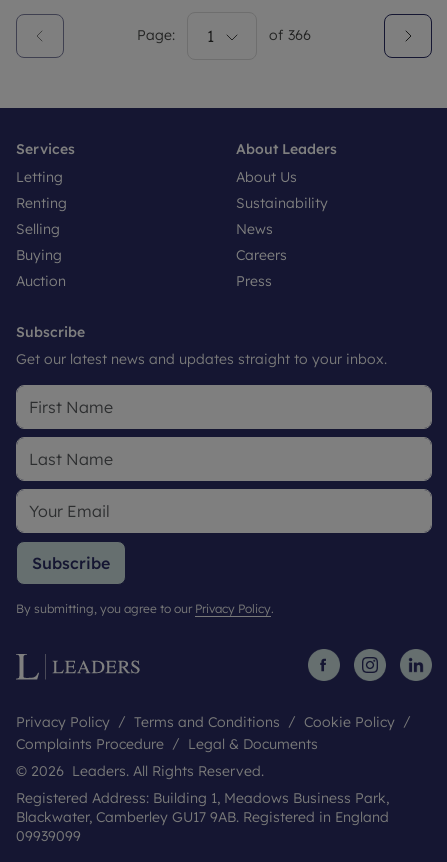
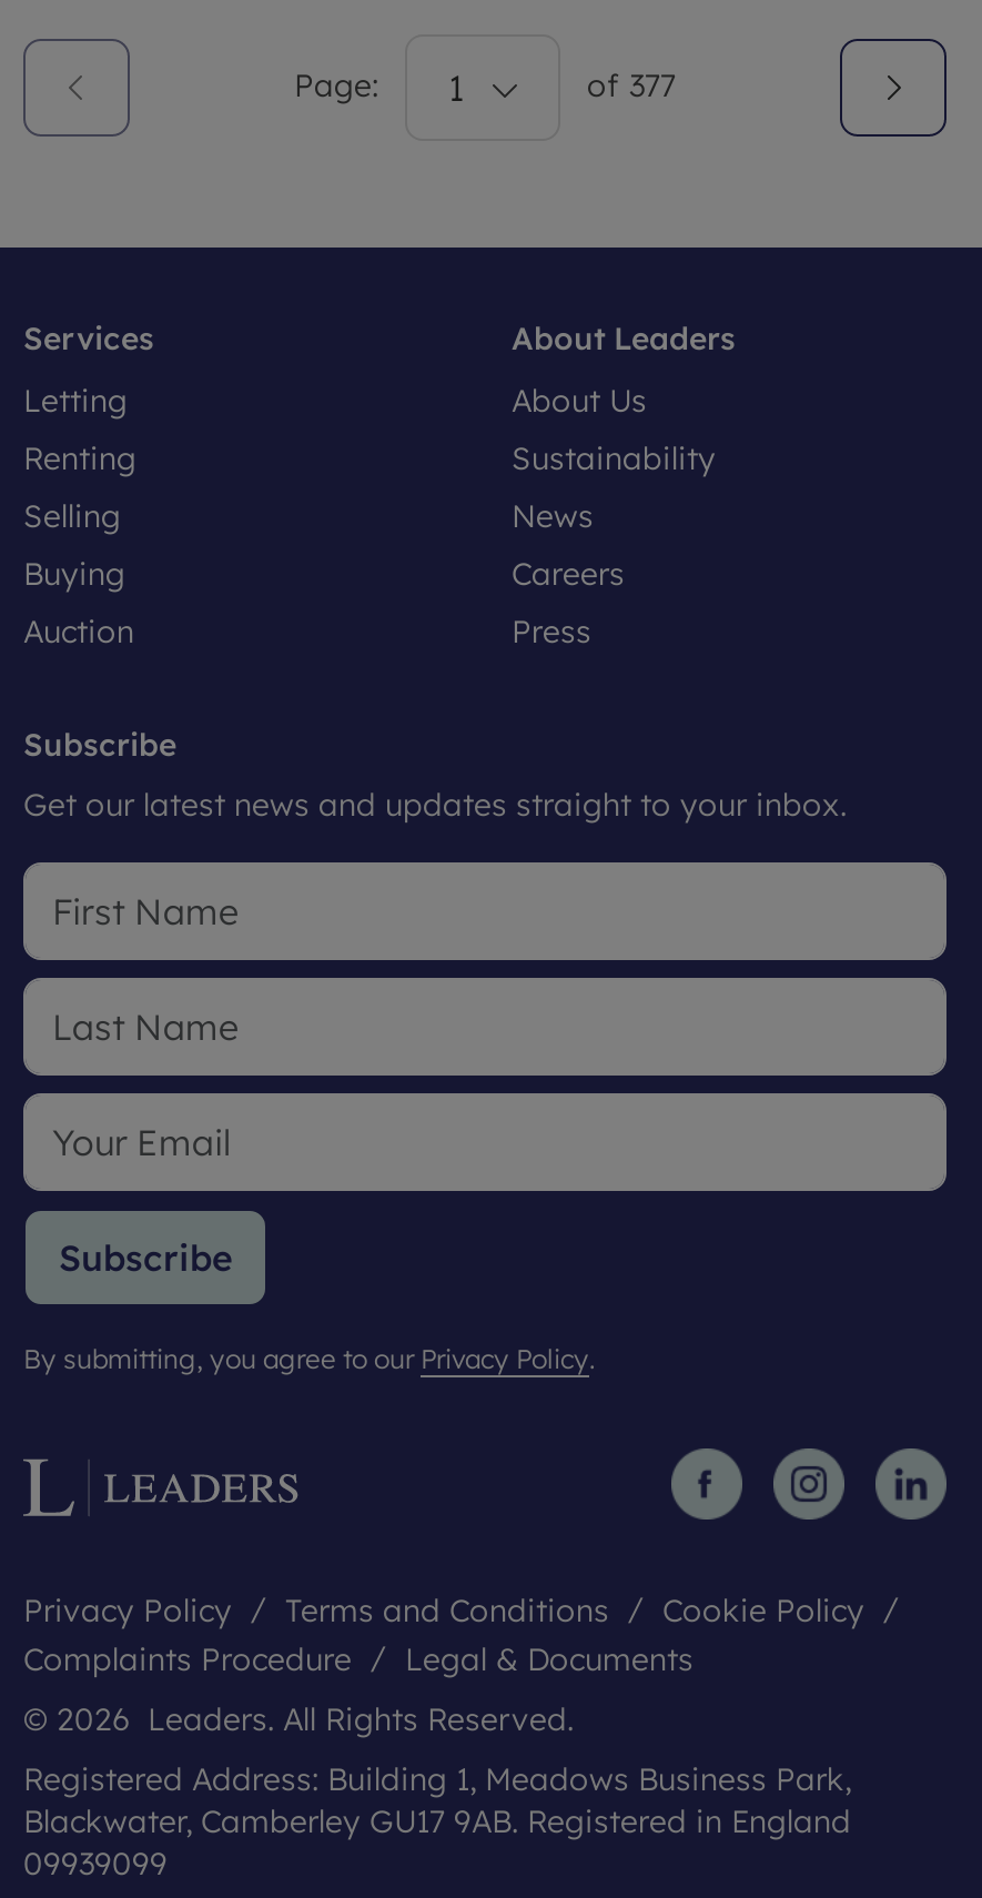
- of 366
+ of 377
